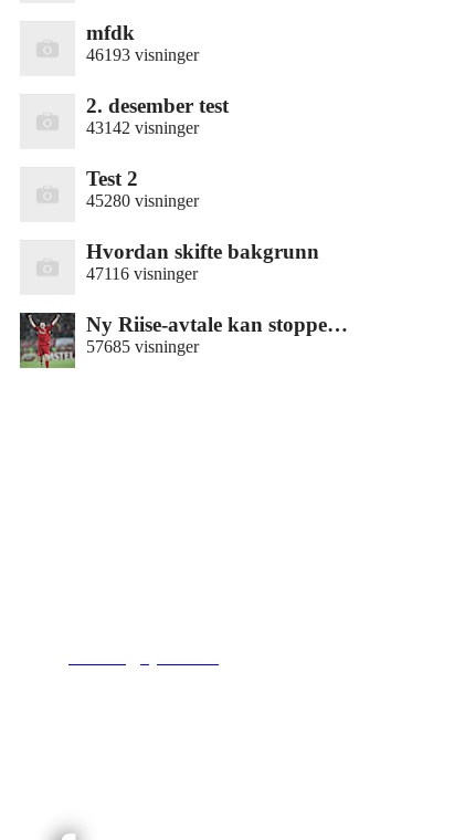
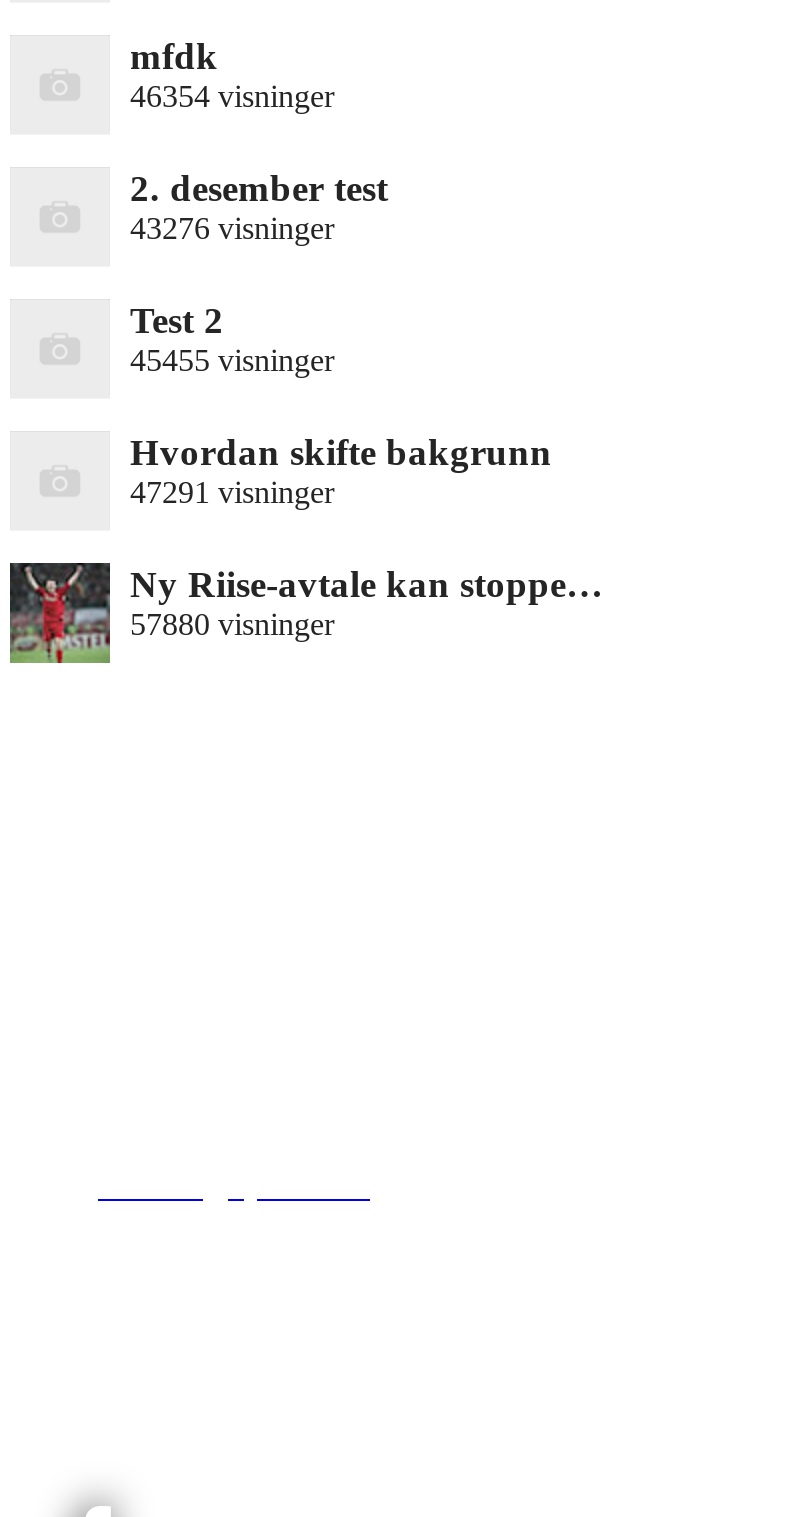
- 46193 visninger
+ 46354 visninger

- 43142 visninger
+ 43276 visninger

- 45280 visninger
+ 45455 visninger

- 47116 visninger
+ 47291 visninger

- 57685 visninger
+ 57880 visninger
